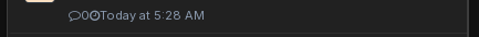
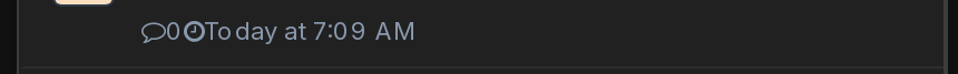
- 0 Today at 5:28 AM
+ 0 Today at 7:09 AM
